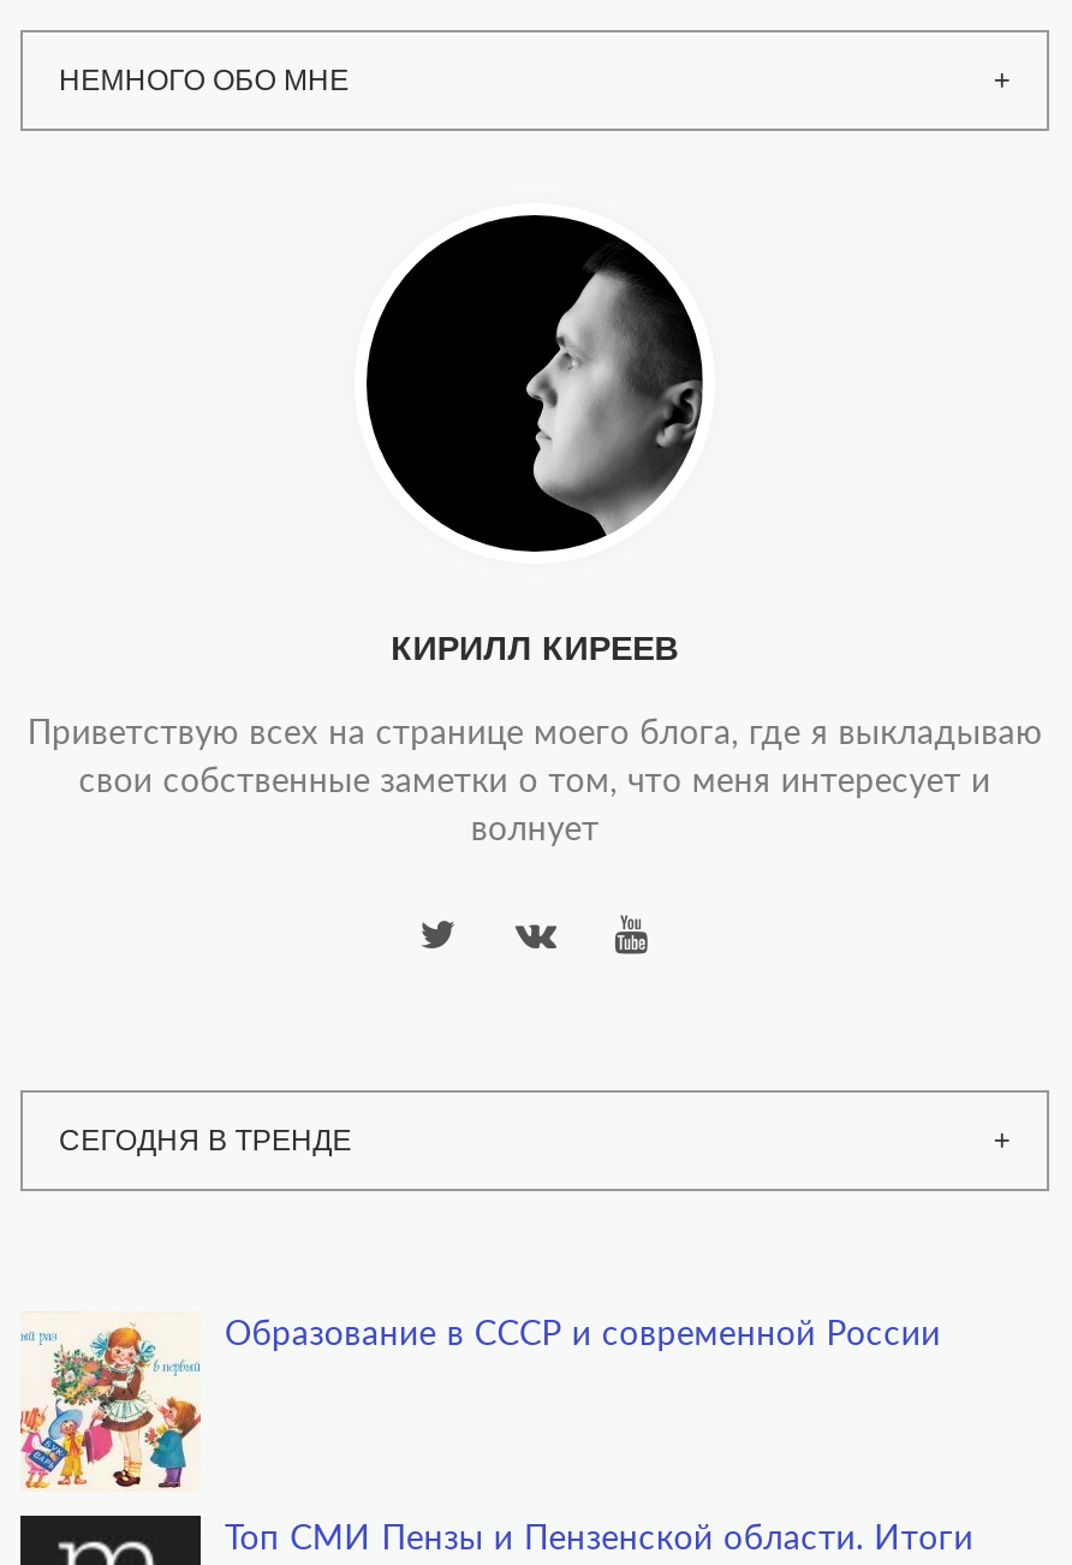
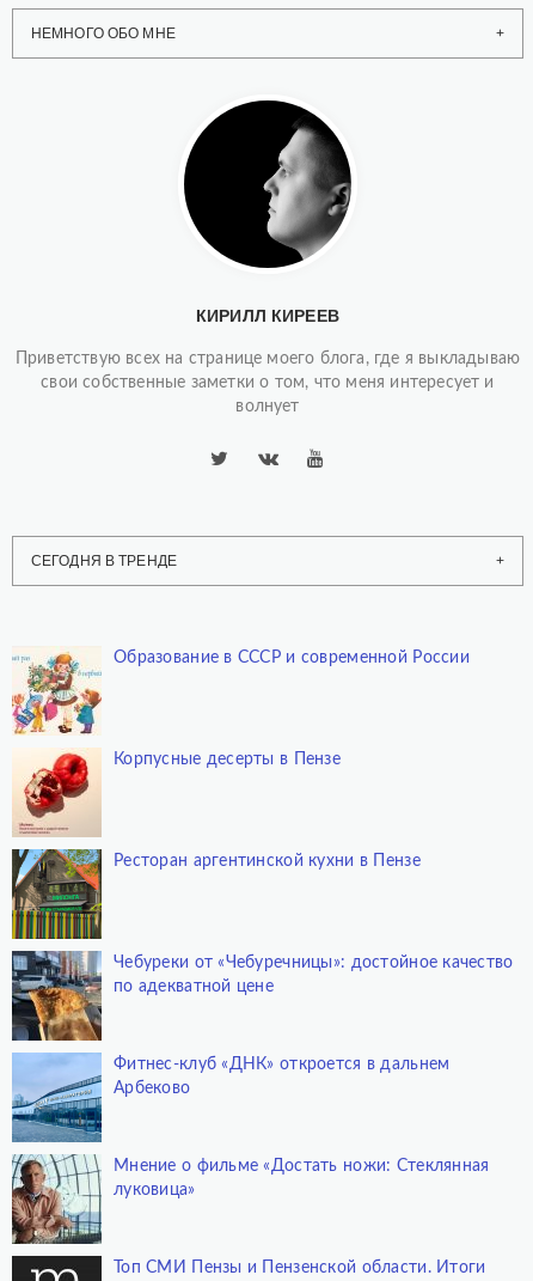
+ [image]
+ Ресторан аргентинской кухни в Пензе

+ [image]
+ Фитнес-клуб «ДНК» откроется в дальнем
+ Арбеково

+ [image]
+ Мнение о фильме «Достать ножи: Стеклянная
+ луковица»

+ [image]
+ Корпусные десерты в Пензе

+ [image]
+ Чебуреки от «Чебуречницы»: достойное качество
+ по адекватной цене
